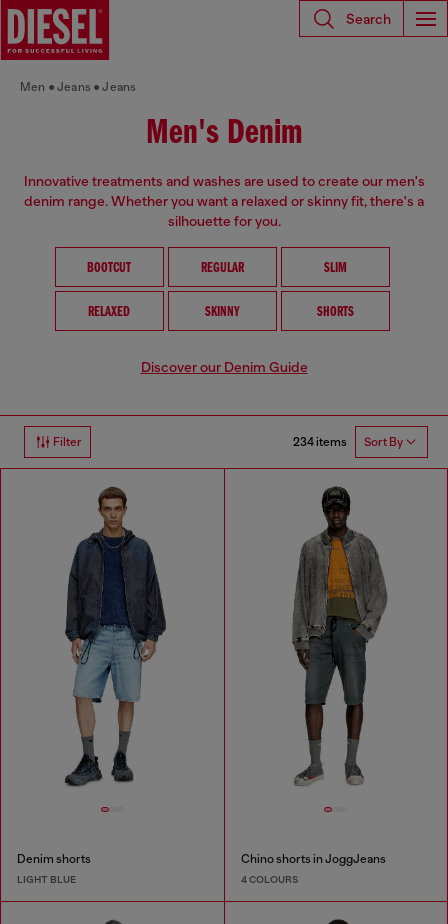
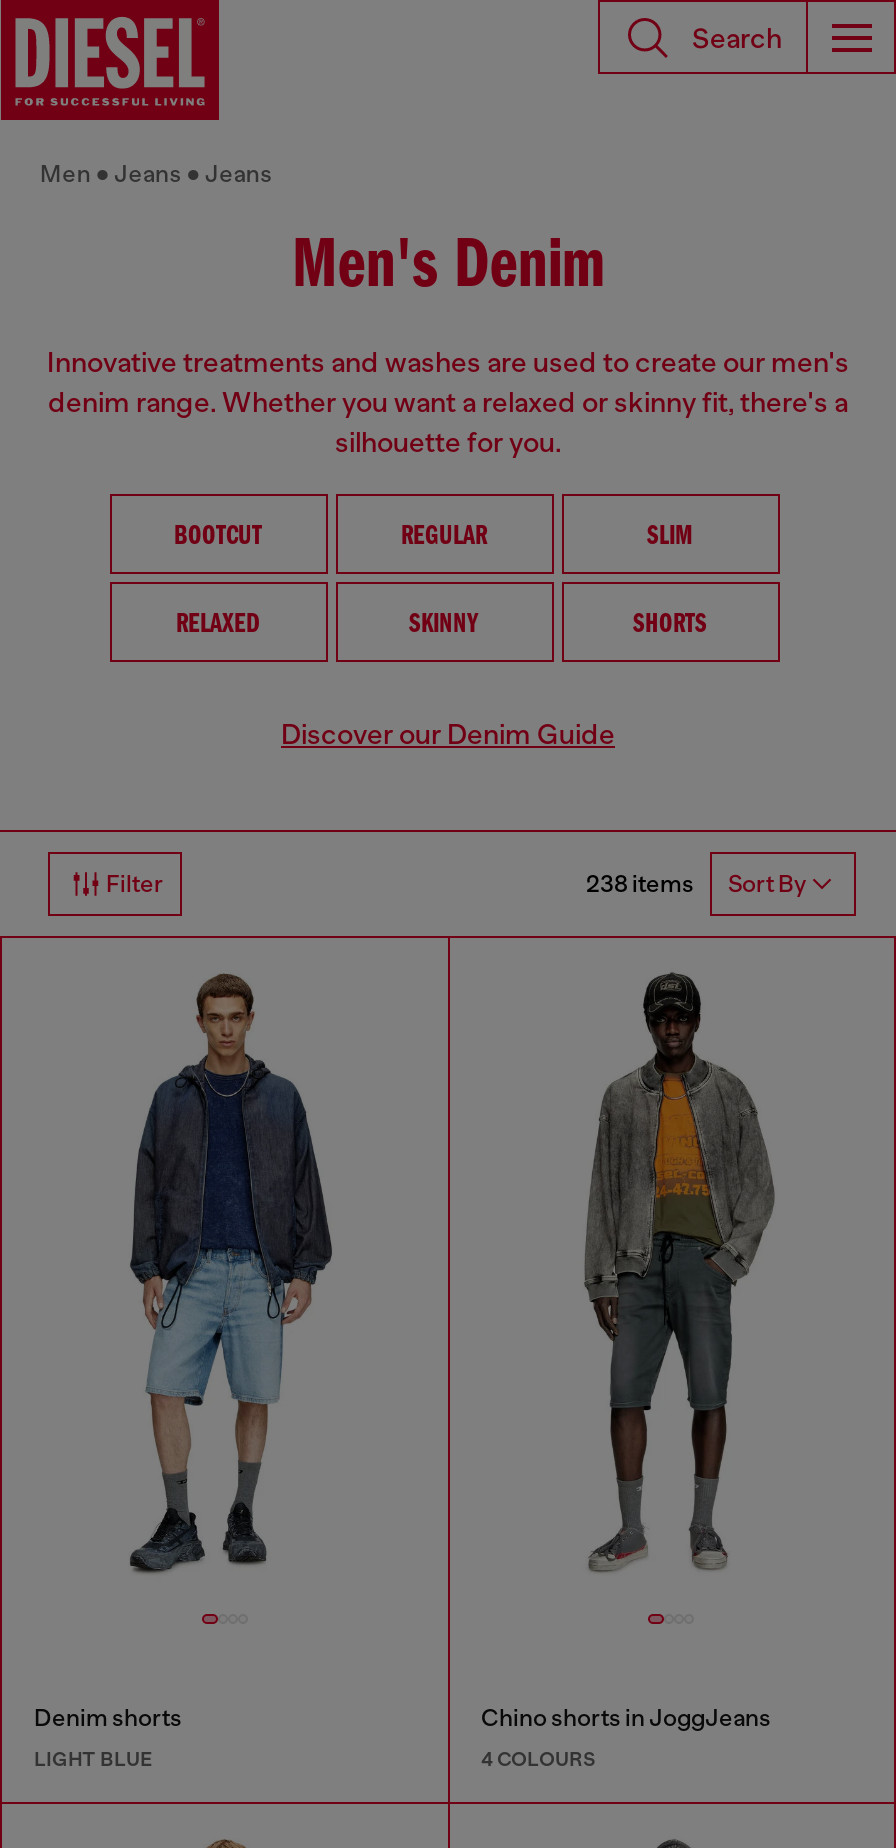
- 234 items Sort By
+ 238 items Sort By
